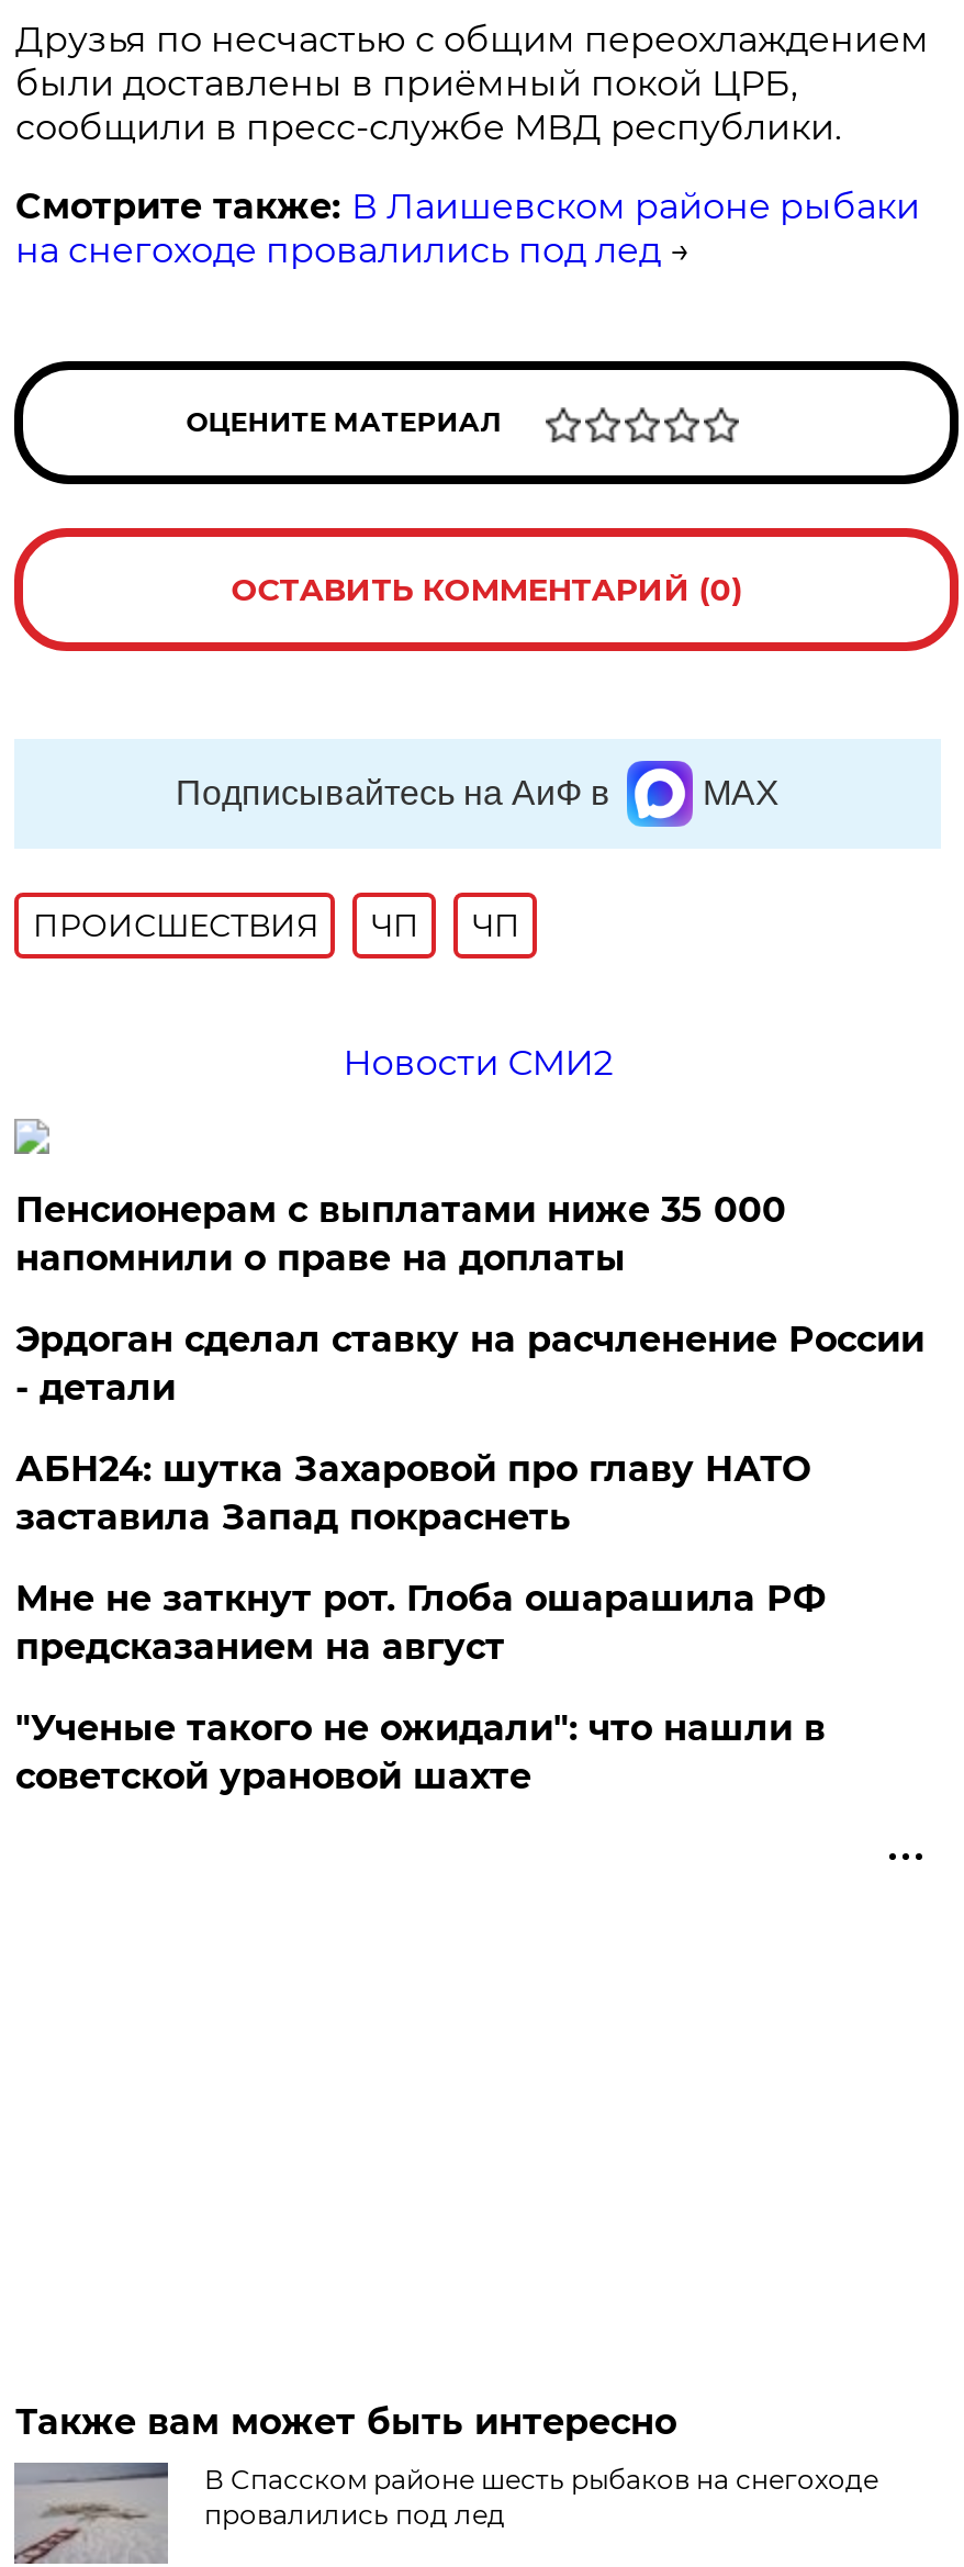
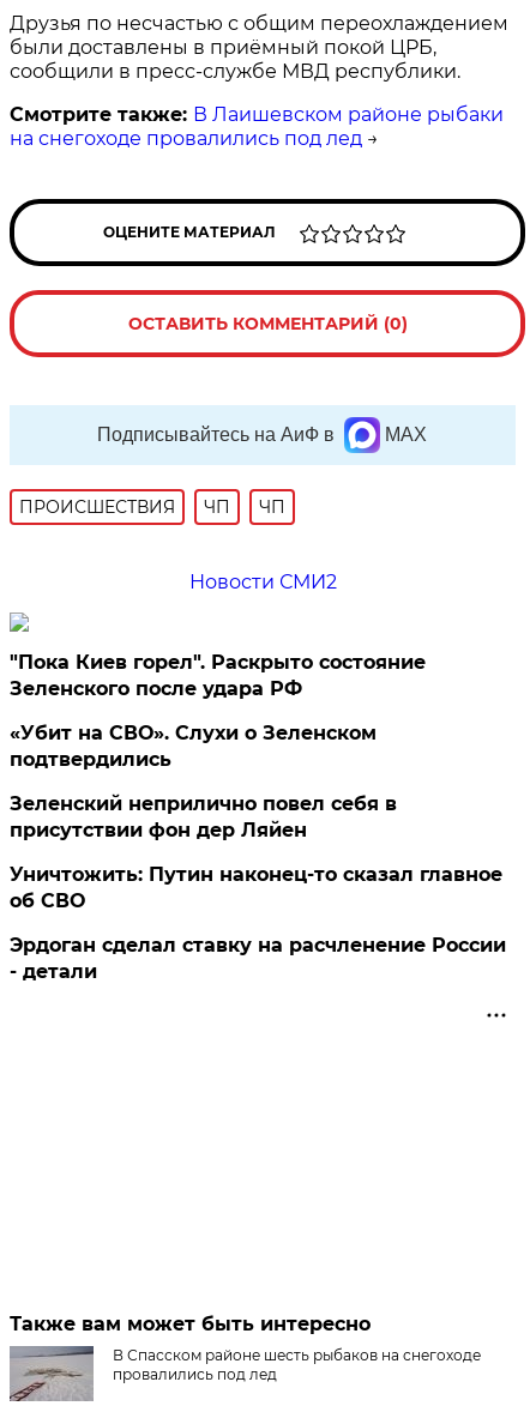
- Пенсионерам с выплатами ниже 35 000
- напомнили о праве на доплаты
+ "Пока Киев горел". Раскрыто состояние
+ Зеленского после удара РФ
+ «Убит на СВО». Слухи о Зеленском
+ подтвердились
+ Зеленский неприлично повел cебя в
+ присутствии фон дер Ляйен
+ Уничтожить: Путин наконец-то сказал главное
+ об СВО

moved down: Эрдоган сделал ставку на расчленение России | - детали

- АБН24: шутка Захаровой про главу НАТО
- заставила Запад покраснеть
- Мне не заткнут рот. Глоба ошарашила РФ
- предсказанием на август
- "Ученые такого не ожидали": что нашли в
- советской урановой шахте
